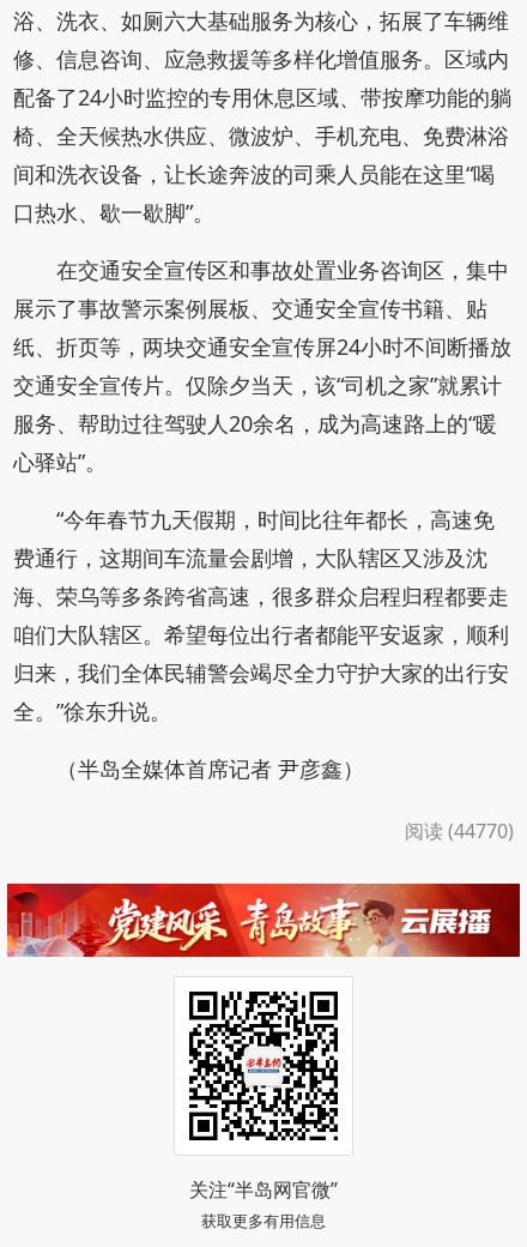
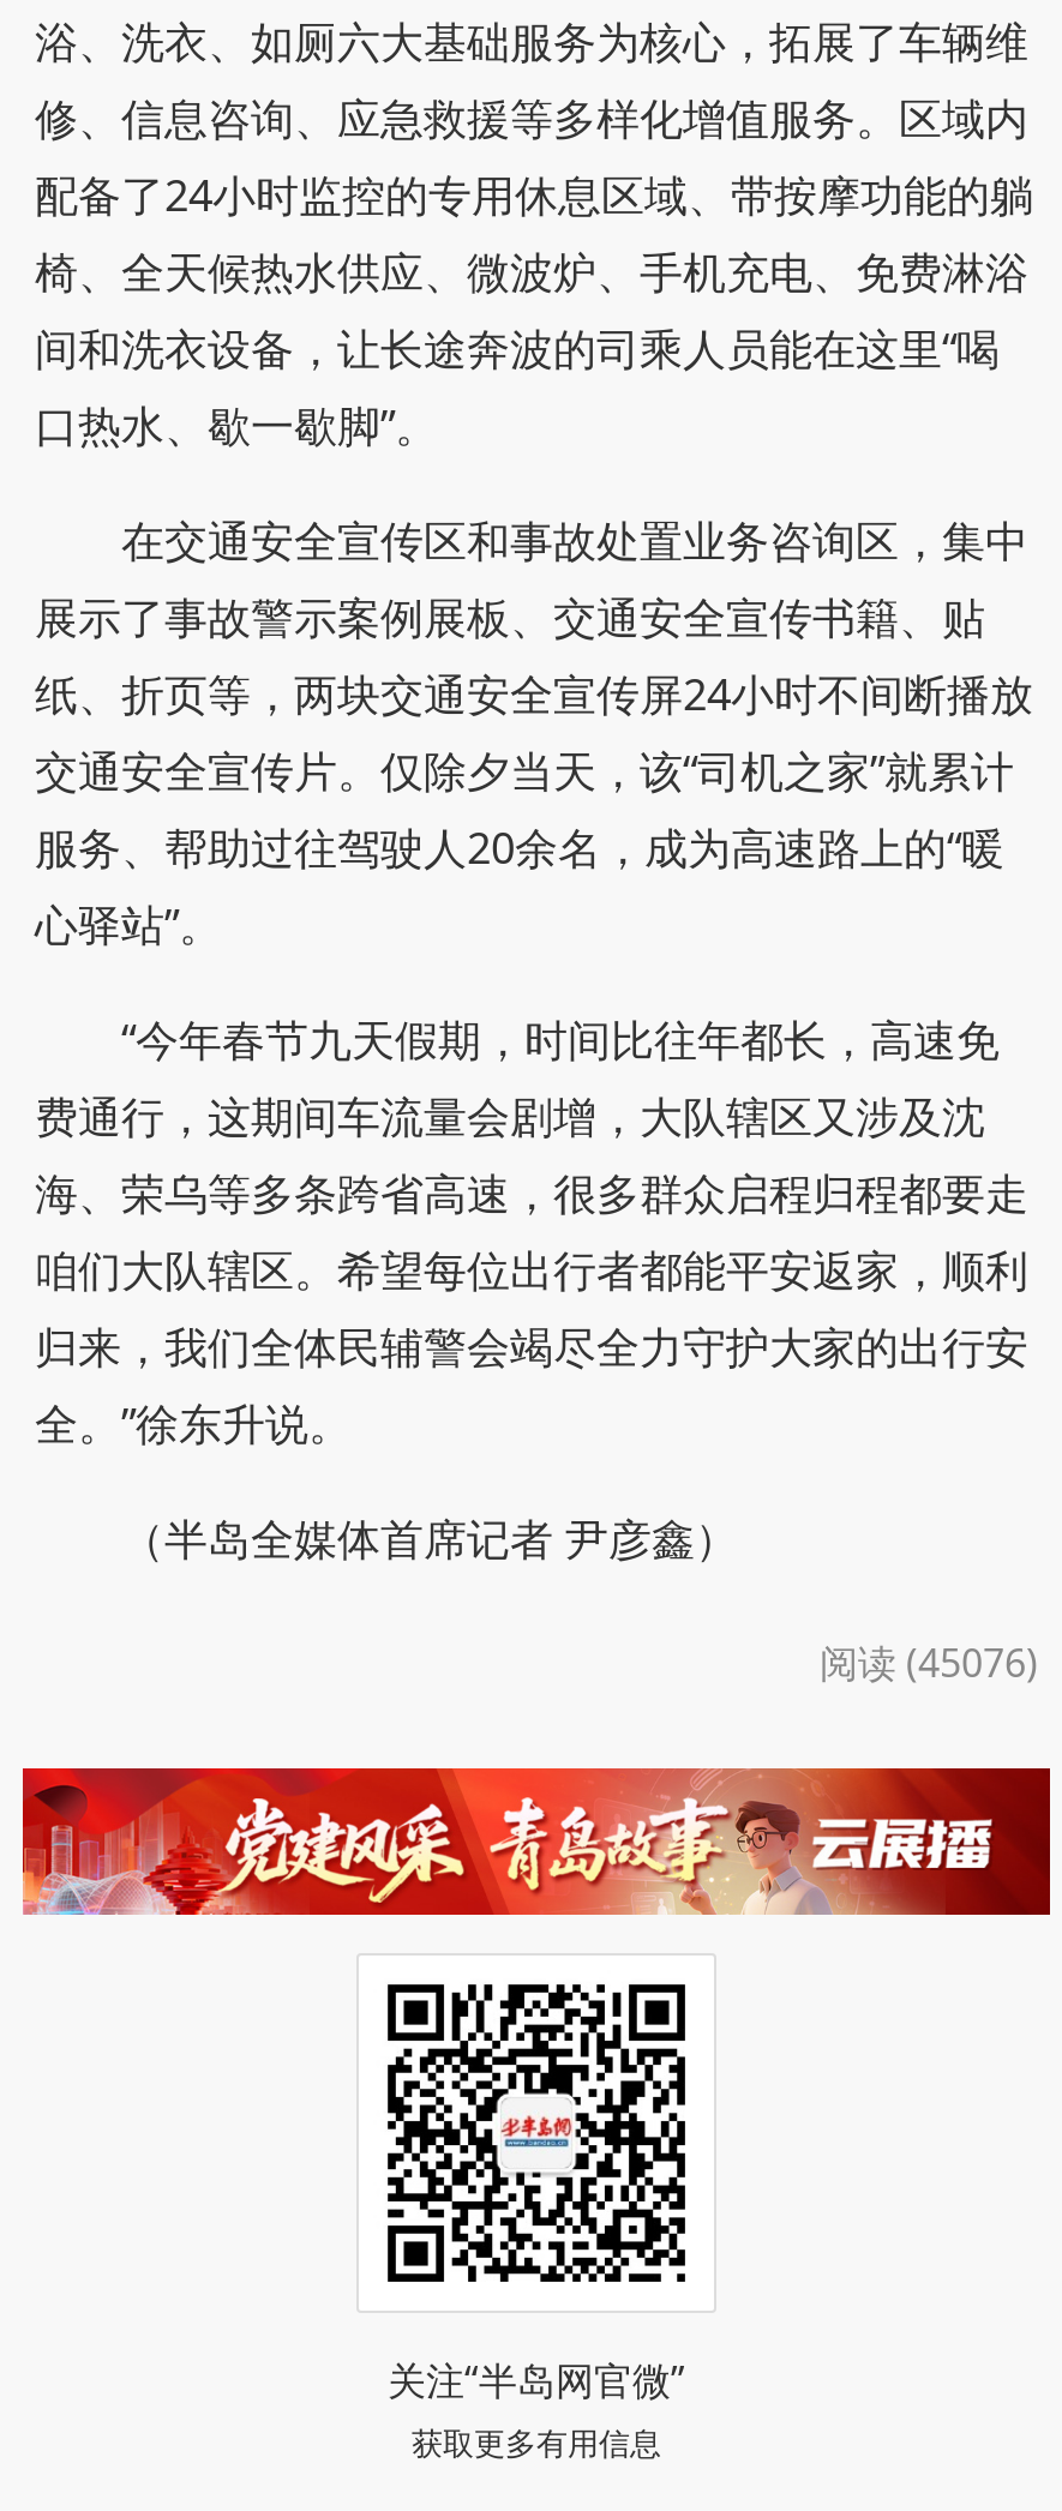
- 阅读 (44770)
+ 阅读 (45076)
